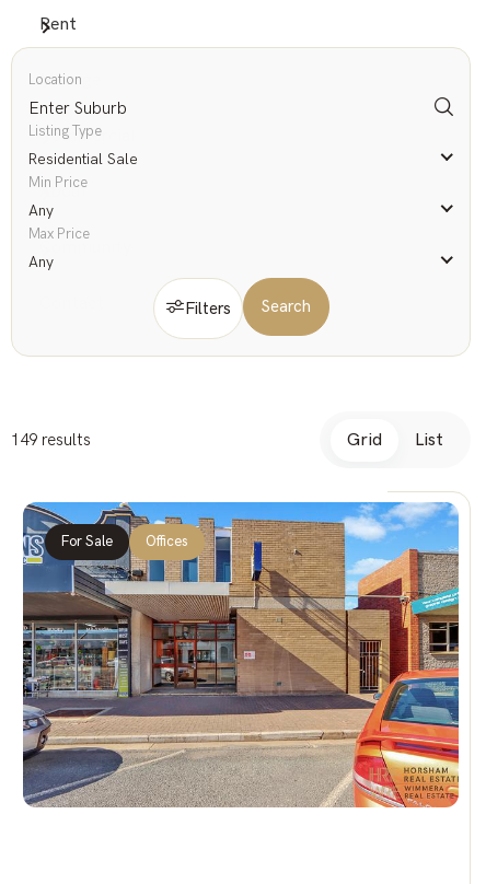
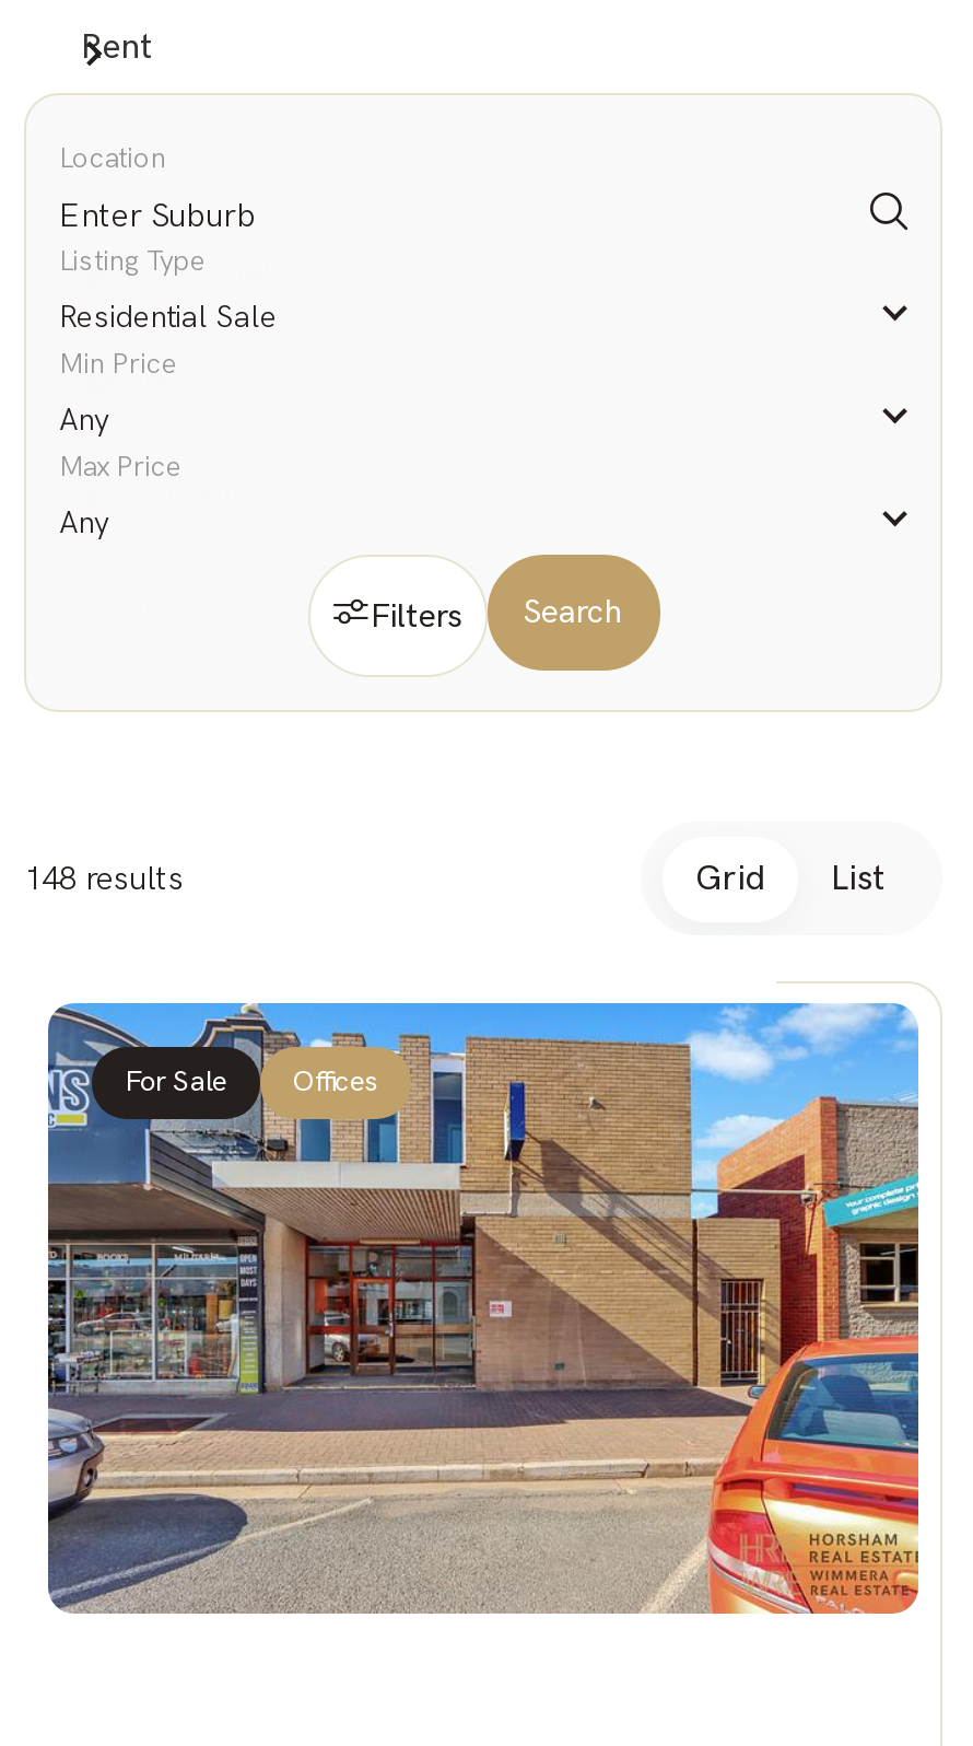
- 149 results
+ 148 results
